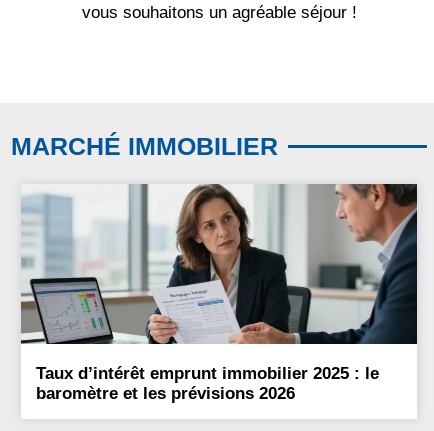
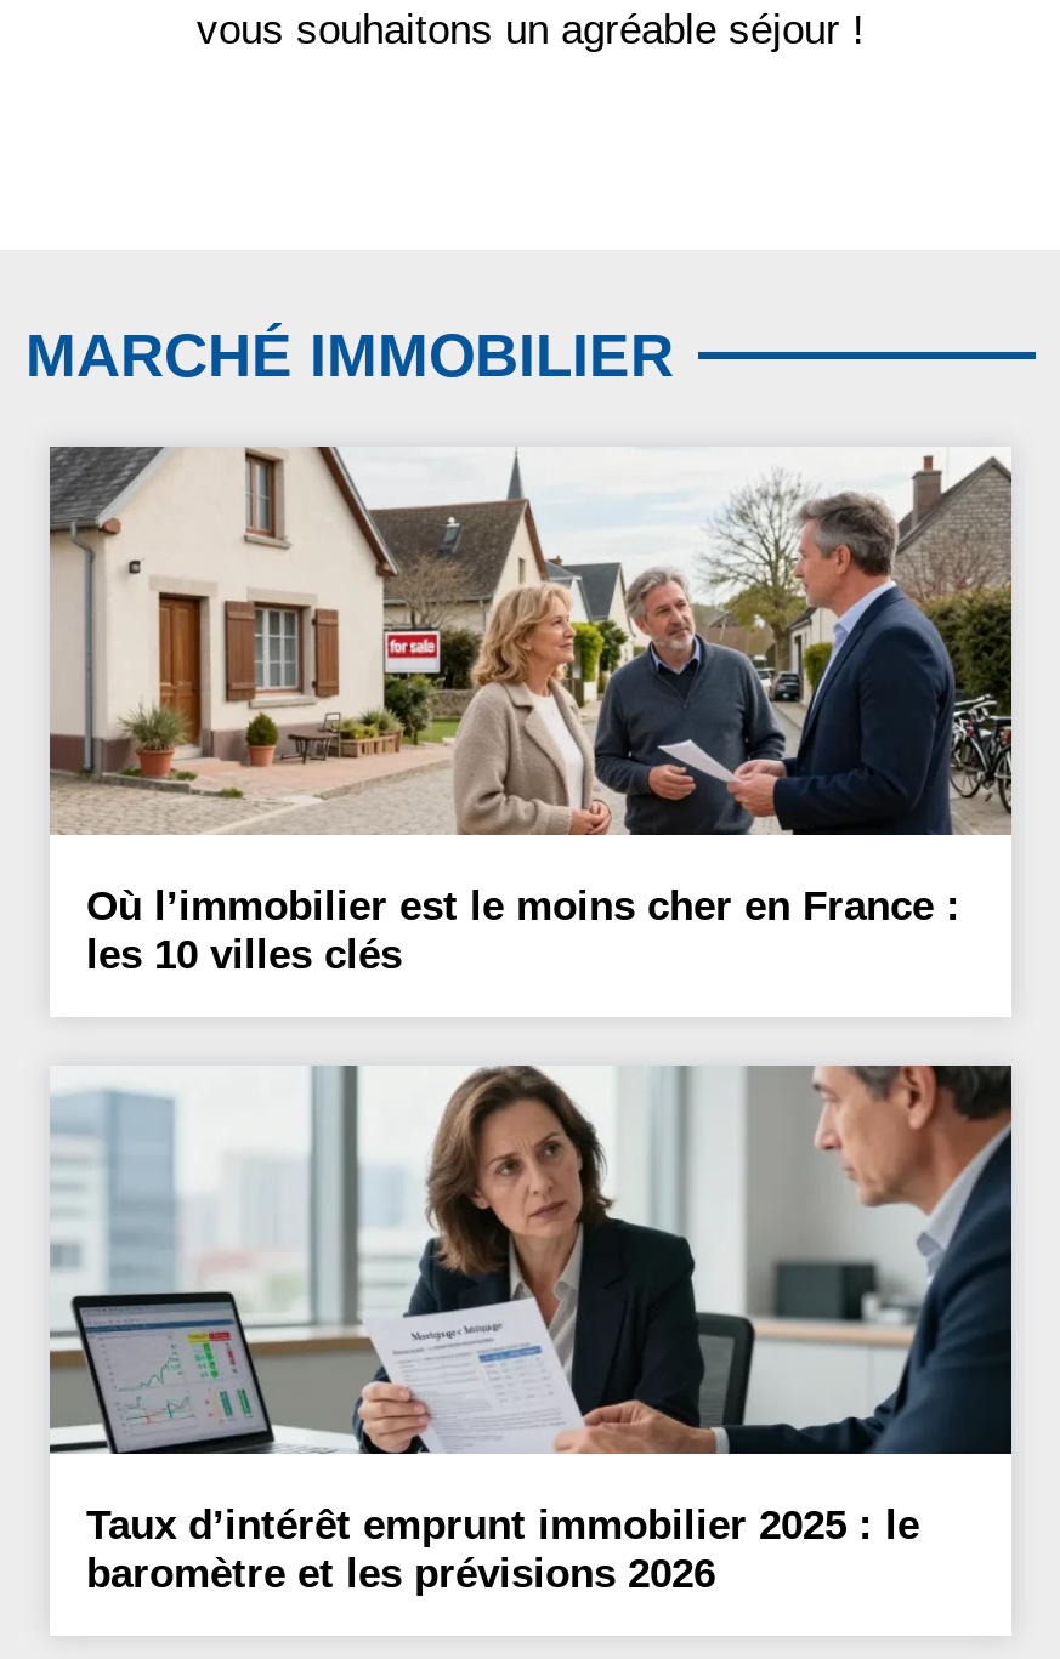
+ [image]
+ Où l’immobilier est le moins cher en France :
+ les 10 villes clés
